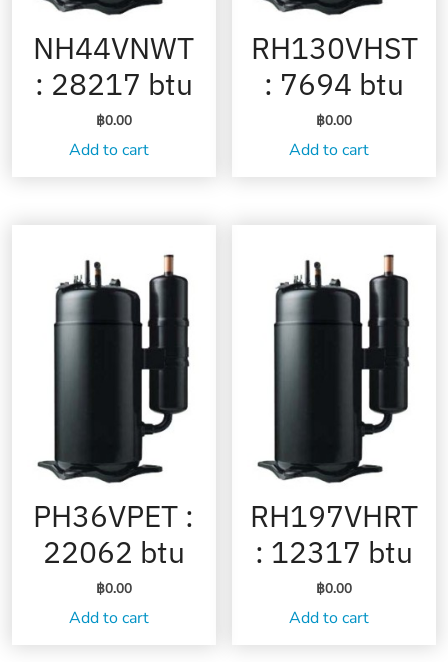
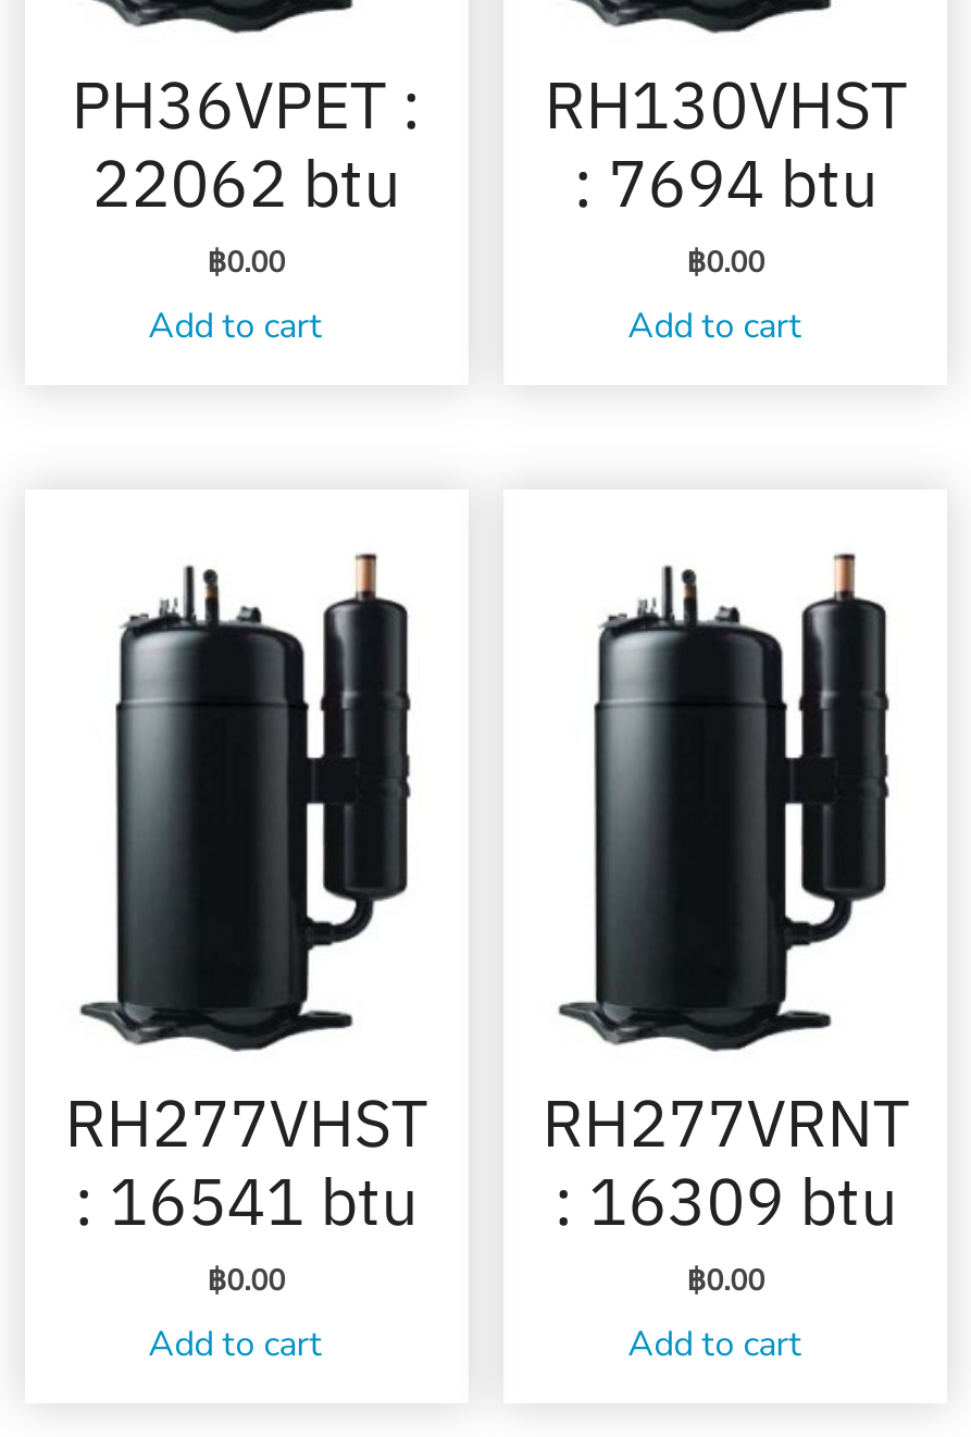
- NH44VNWT
- : 28217 btu
+ PH36VPET :
+ 22062 btu

- PH36VPET :
- 22062 btu
+ RH277VHST
+ : 16541 btu

- RH197VHRT
- : 12317 btu
+ RH277VRNT
+ : 16309 btu
